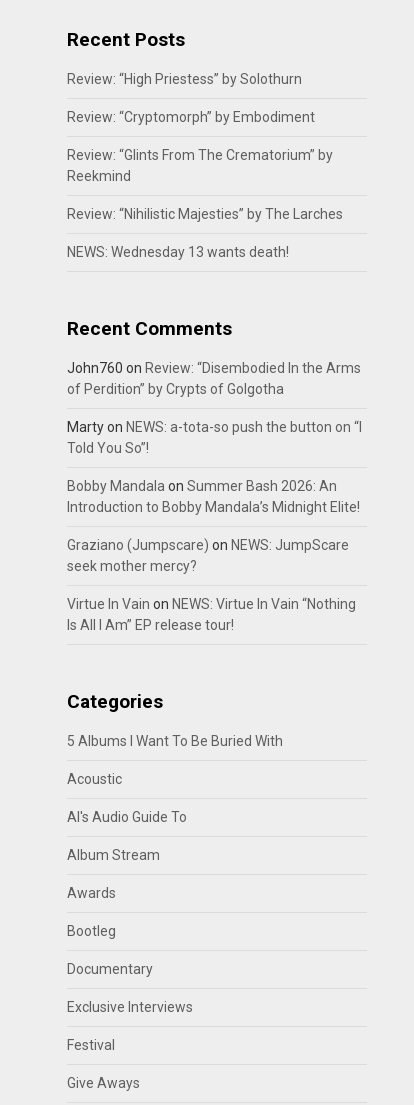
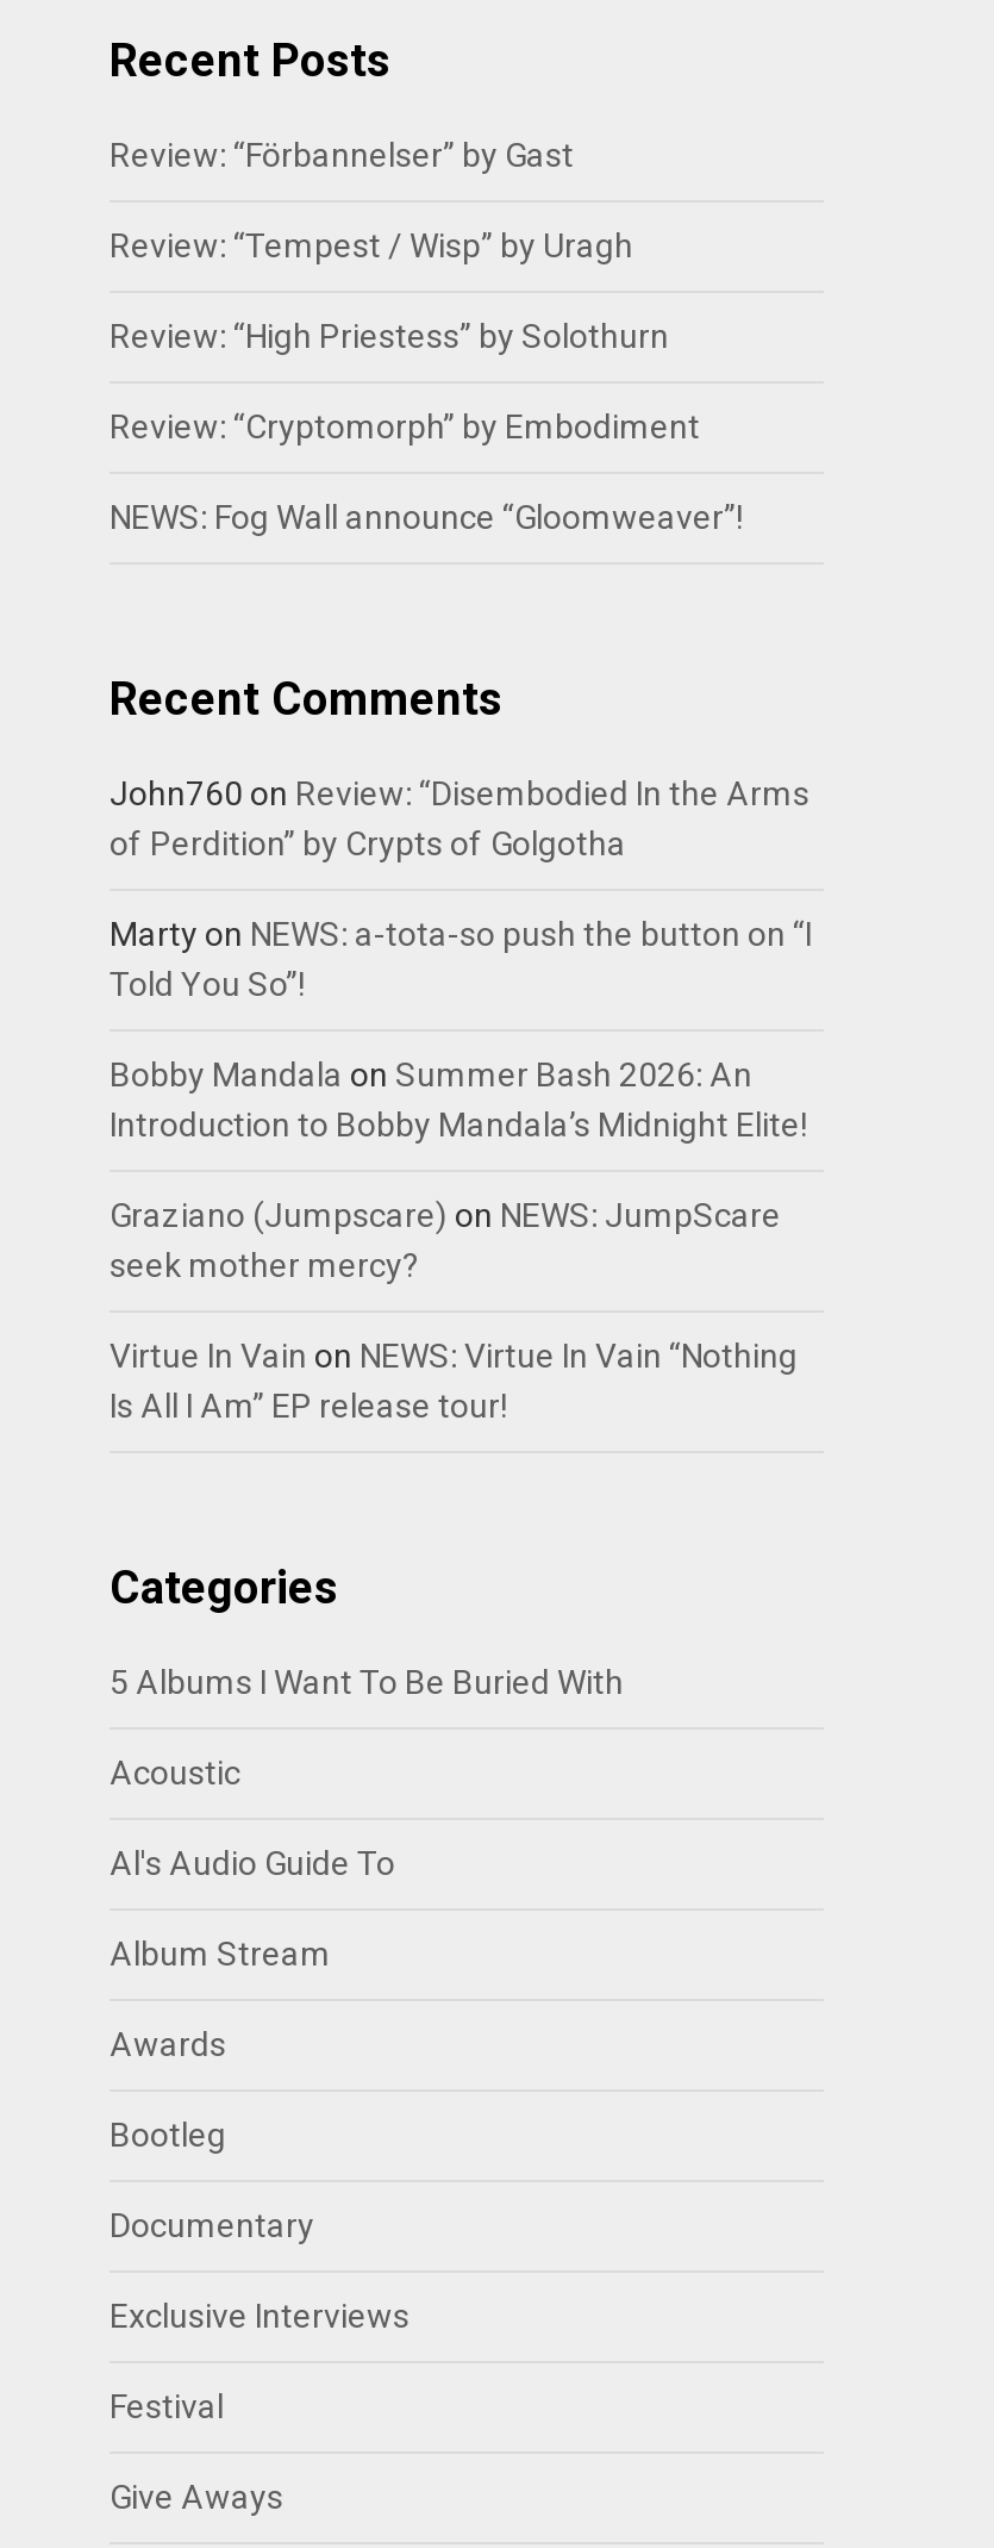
+ Review: “Förbannelser” by Gast
+ Review: “Tempest / Wisp” by Uragh

moved down: Review: “High Priestess” by Solothurn | Review: “Cryptomorph” by Embodiment

- Review: “Glints From The Crematorium” by
- Reekmind
- Review: “Nihilistic Majesties” by The Larches
- NEWS: Wednesday 13 wants death!
+ NEWS: Fog Wall announce “Gloomweaver”!
